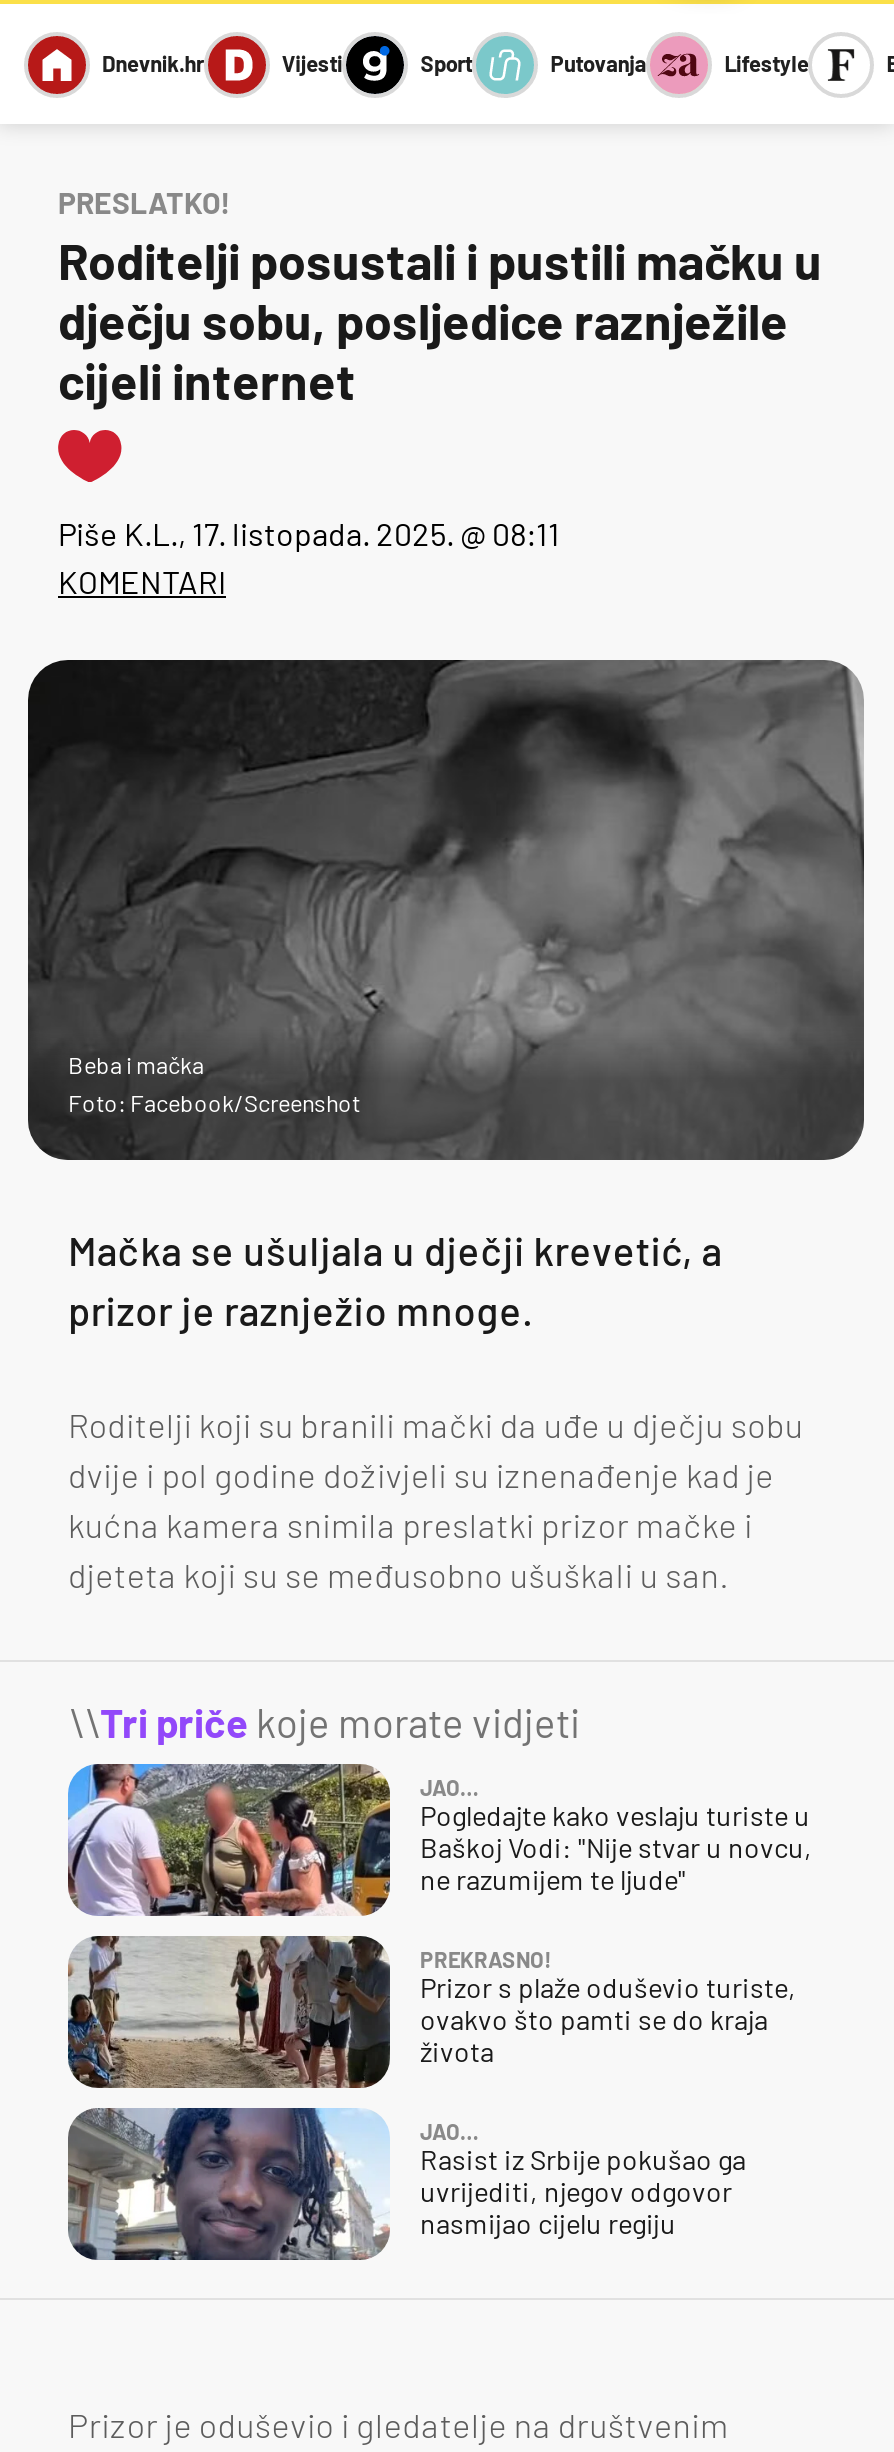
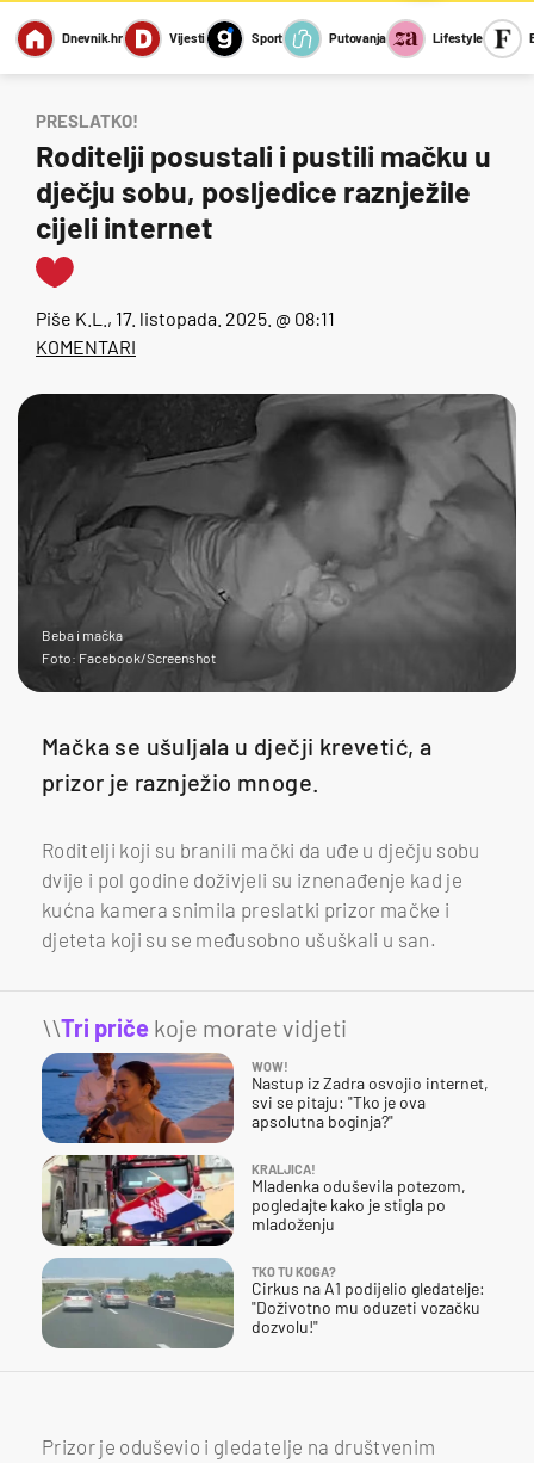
- [image]
- JAO…
- Pogledajte kako veslaju turiste u
- Baškoj Vodi: "Nije stvar u novcu,
- ne razumijem te ljude"
+ [image]
+ WOW!
+ Nastup iz Zadra osvojio internet,
+ svi se pitaju: "Tko je ova
+ apsolutna boginja?"

- [image]
- PREKRASNO!
- Prizor s plaže oduševio turiste,
- ovakvo što pamti se do kraja
- života
+ [image]
+ KRALJICA!
+ Mladenka oduševila potezom,
+ pogledajte kako je stigla po
+ mladoženju

- [image]
- JAO…
- Rasist iz Srbije pokušao ga
- uvrijediti, njegov odgovor
- nasmijao cijelu regiju
+ [image]
+ TKO TU KOGA?
+ Cirkus na A1 podijelio gledatelje:
+ "Doživotno mu oduzeti vozačku
+ dozvolu!"
